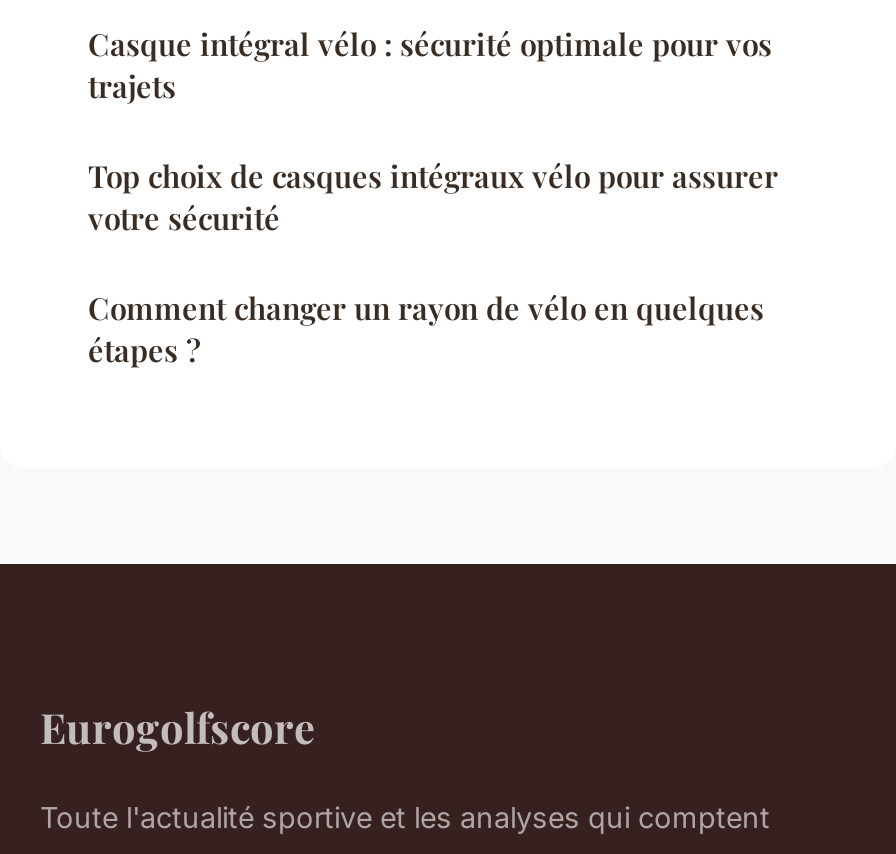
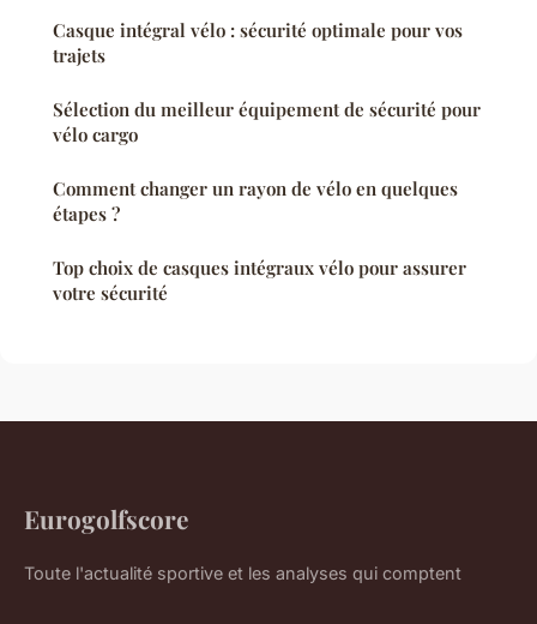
+ Sélection du meilleur équipement de sécurité pour
+ vélo cargo

moved down: Top choix de casques intégraux vélo pour assurer | votre sécurité
